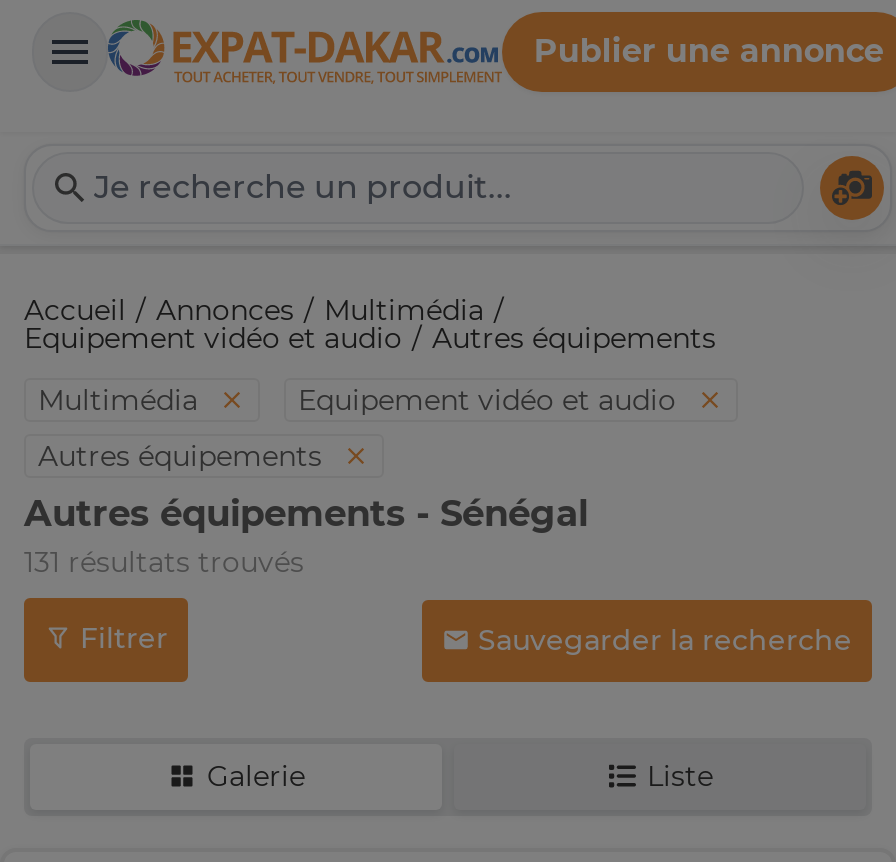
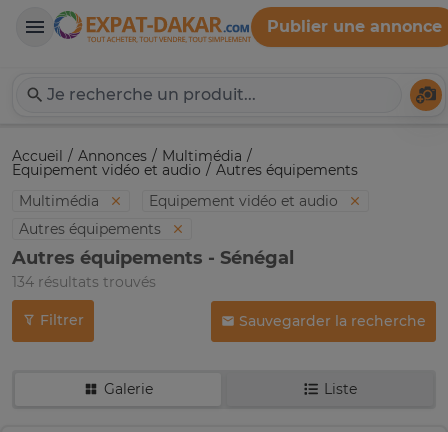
- 131 résultats trouvés
+ 134 résultats trouvés
